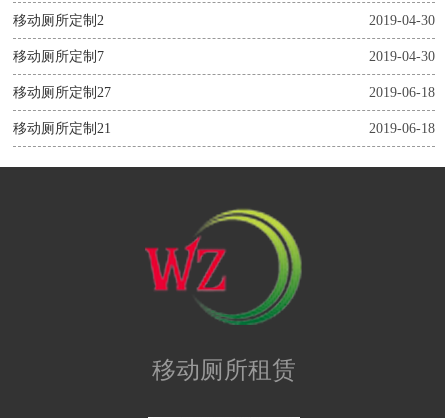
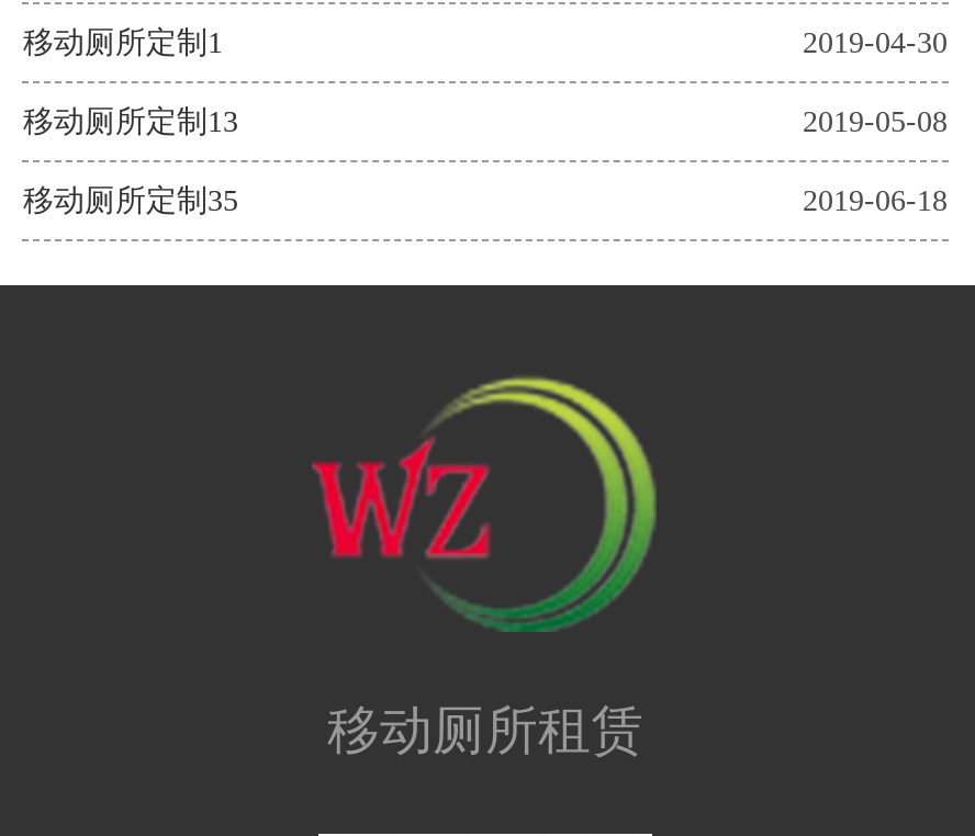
- 移动厕所定制2
+ 移动厕所定制1

- 移动厕所定制7
+ 移动厕所定制13

- 2019-04-30
+ 2019-05-08

- 移动厕所定制27
- 2019-06-18
- 移动厕所定制21
+ 移动厕所定制35
